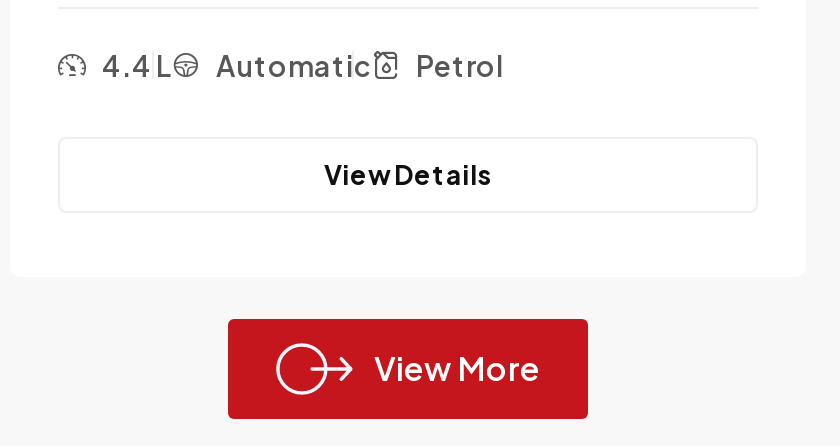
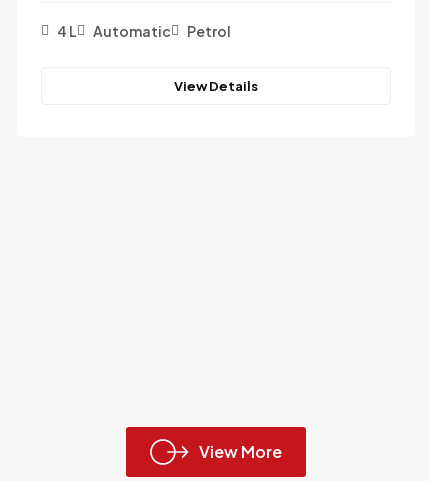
- 4.4 L Automatic Petrol
+ 4 L Automatic Petrol
